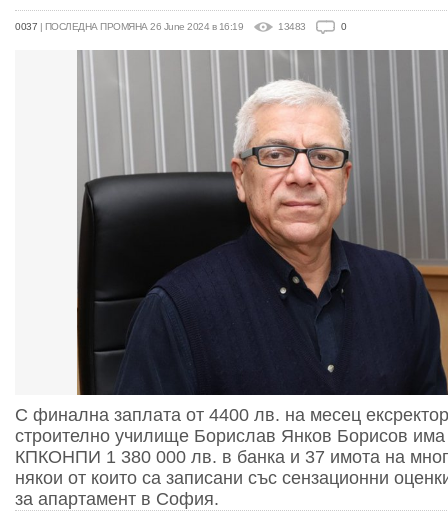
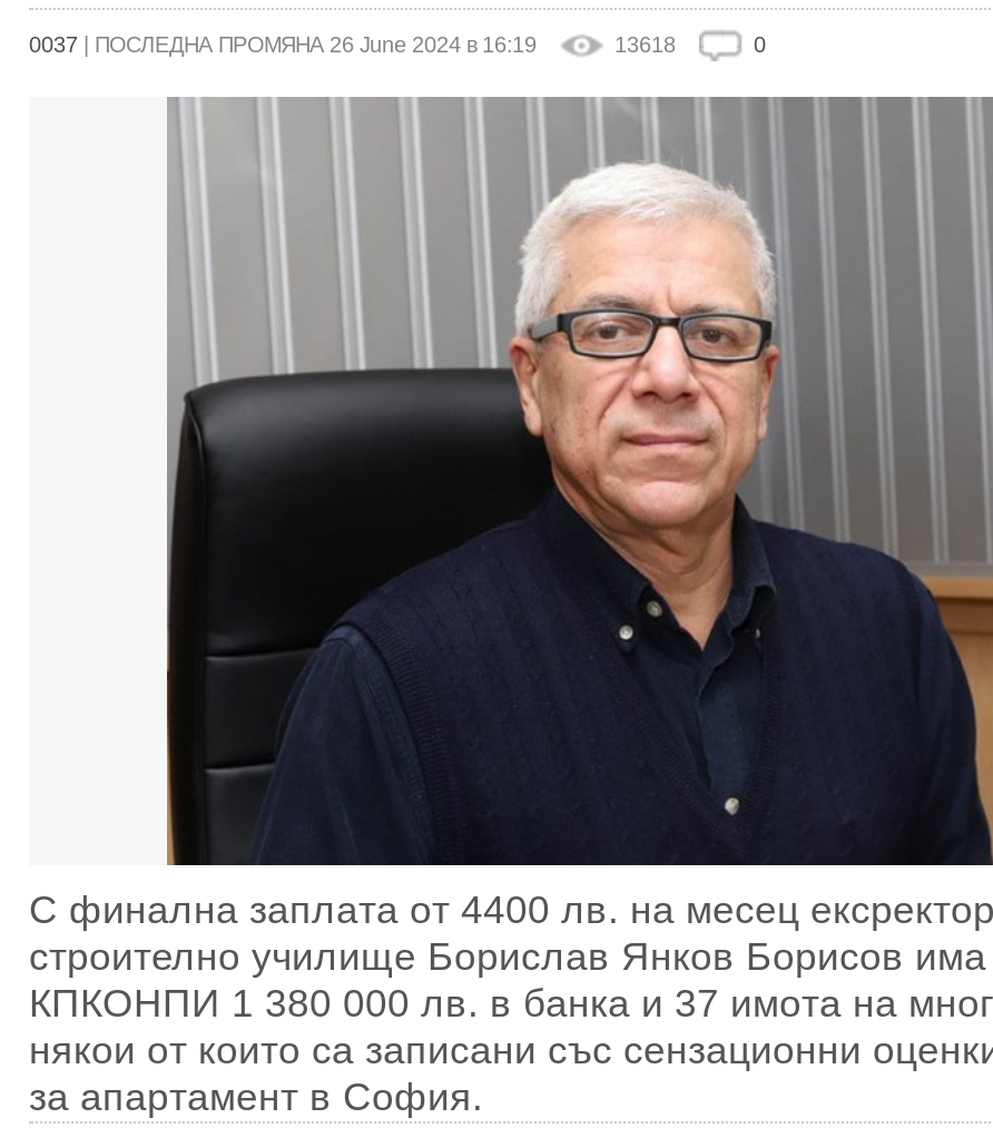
- 13483
+ 13618
